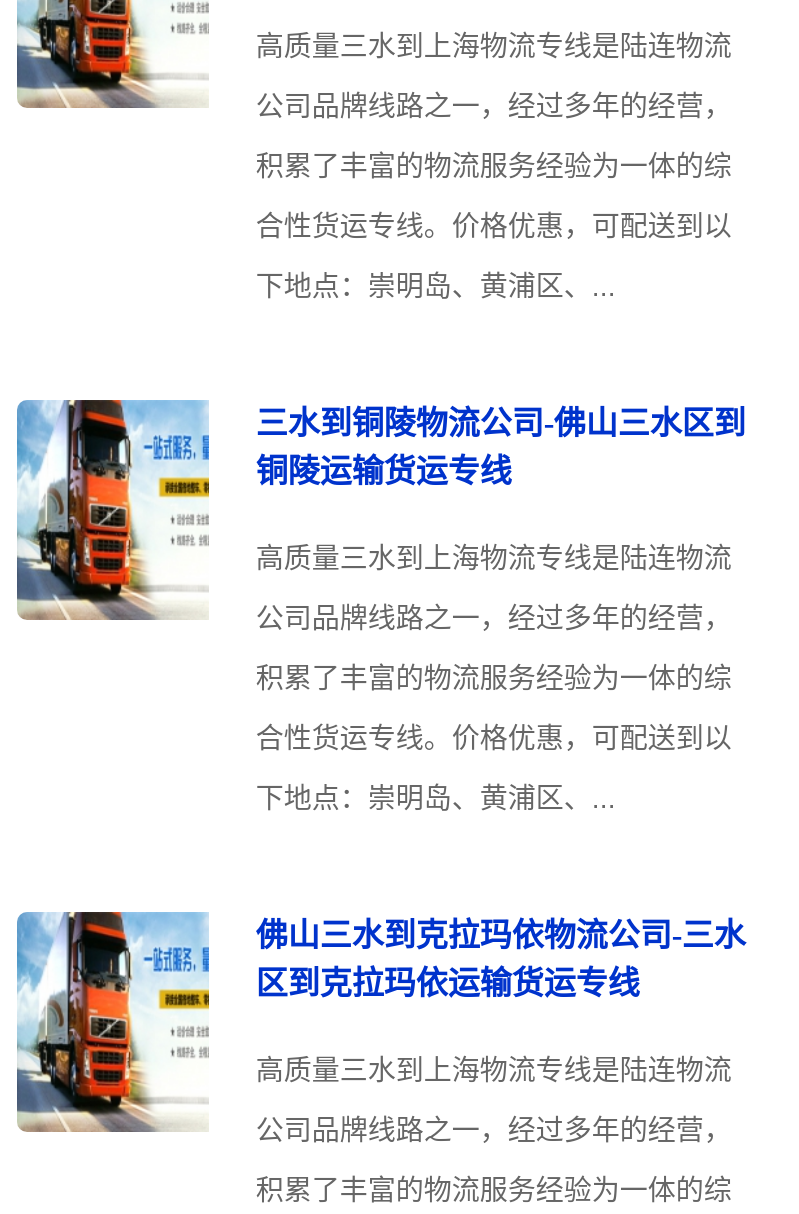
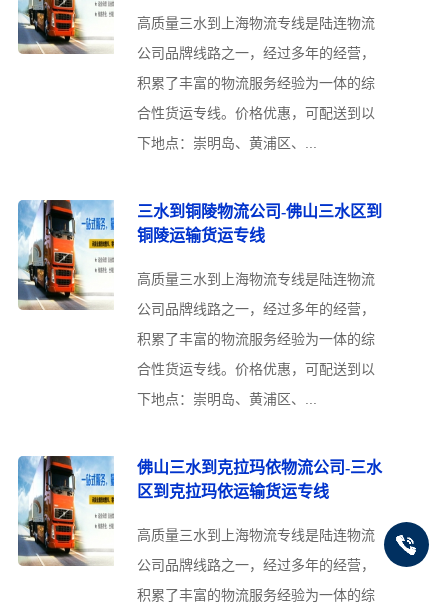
+ [image]
